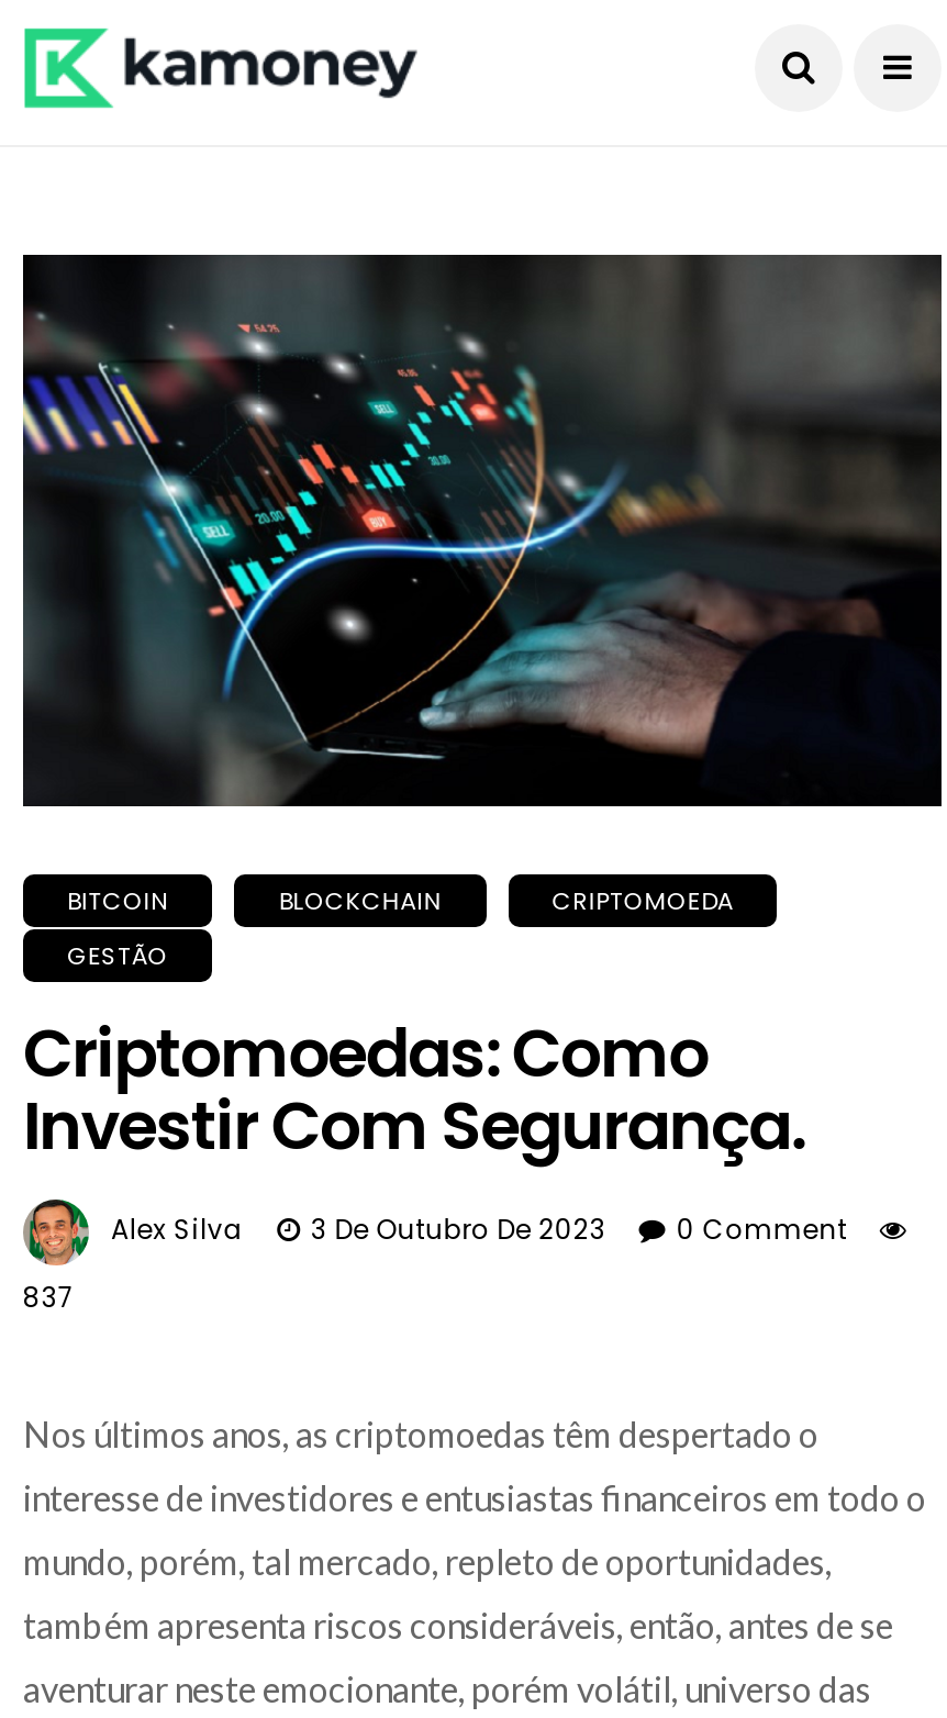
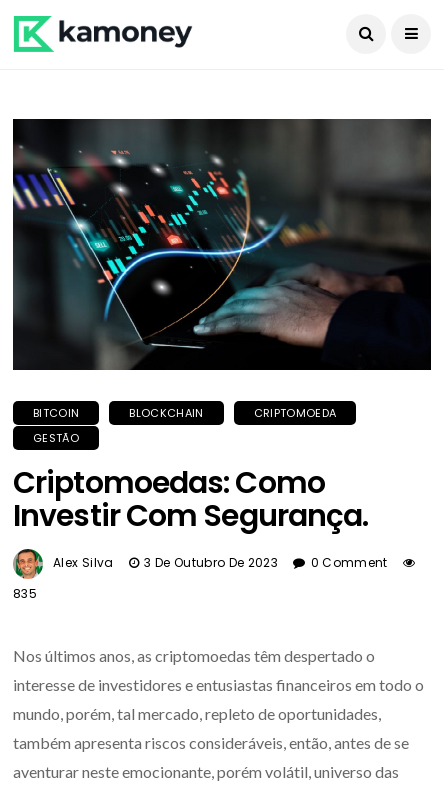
- 837
+ 835
